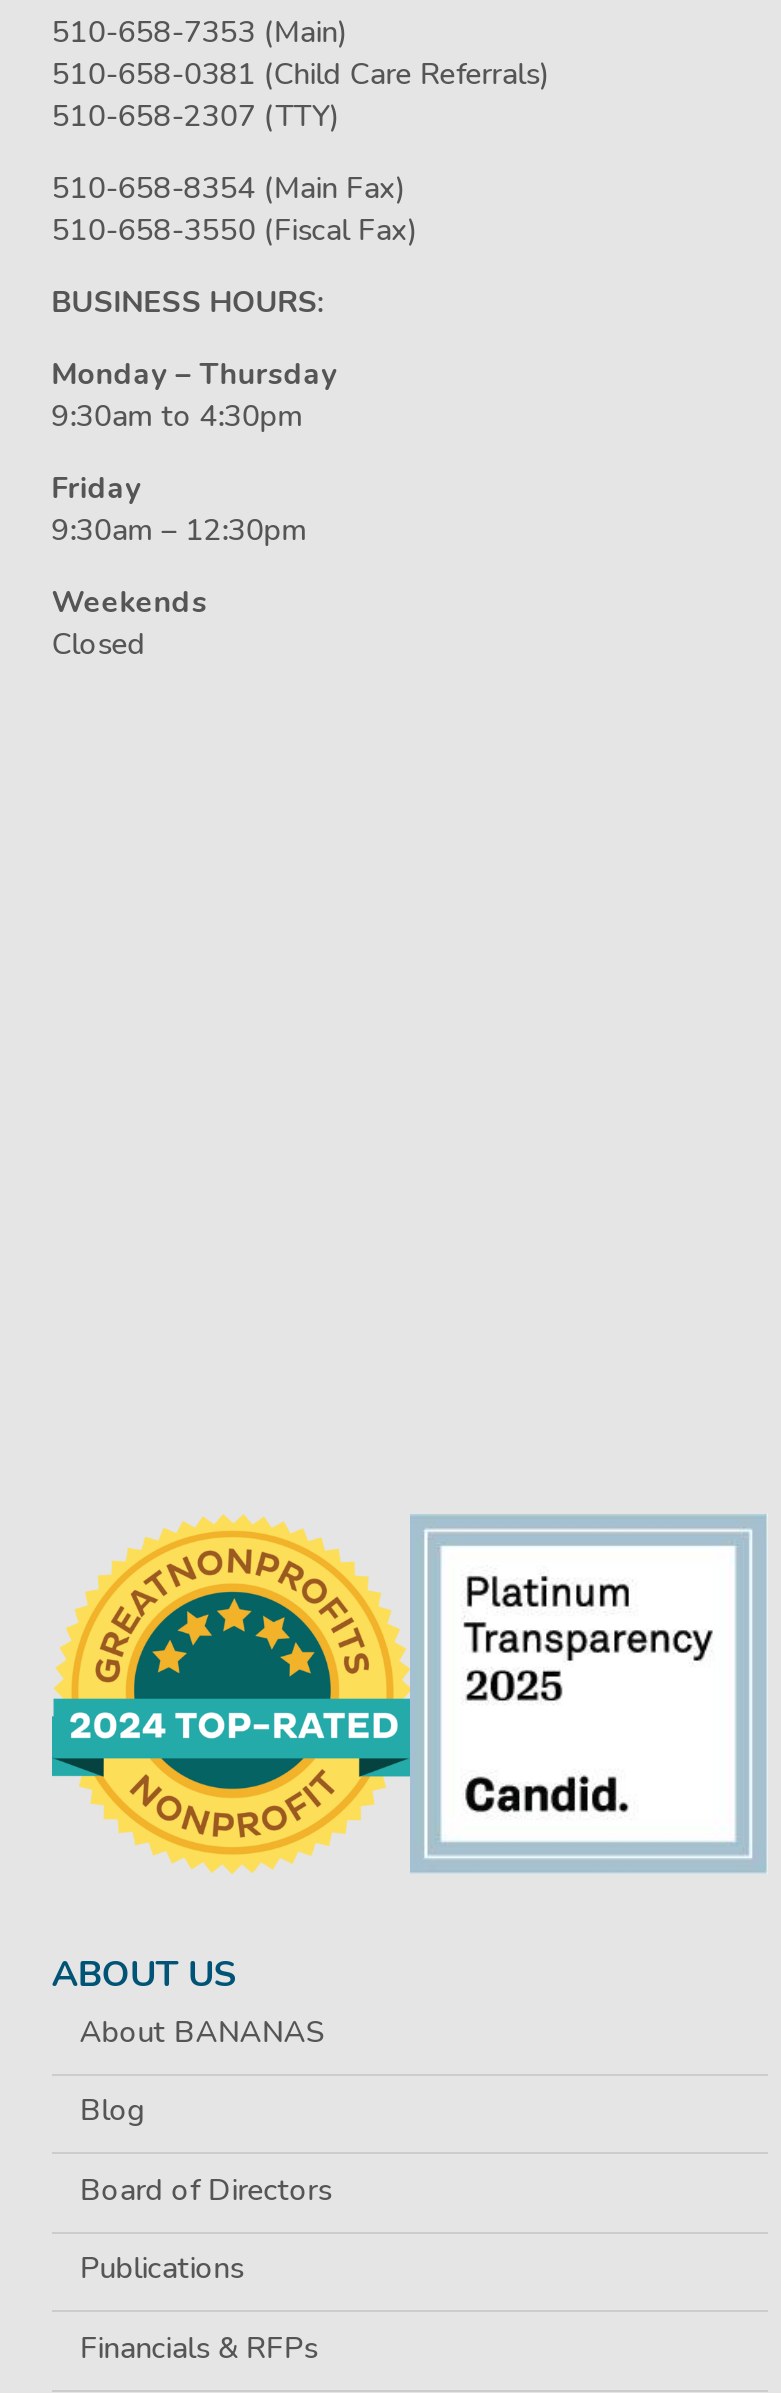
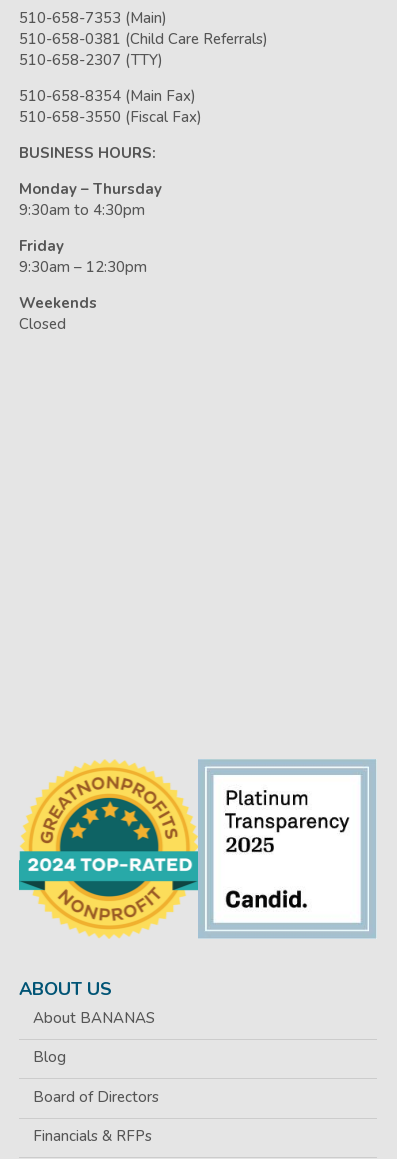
- Publications
